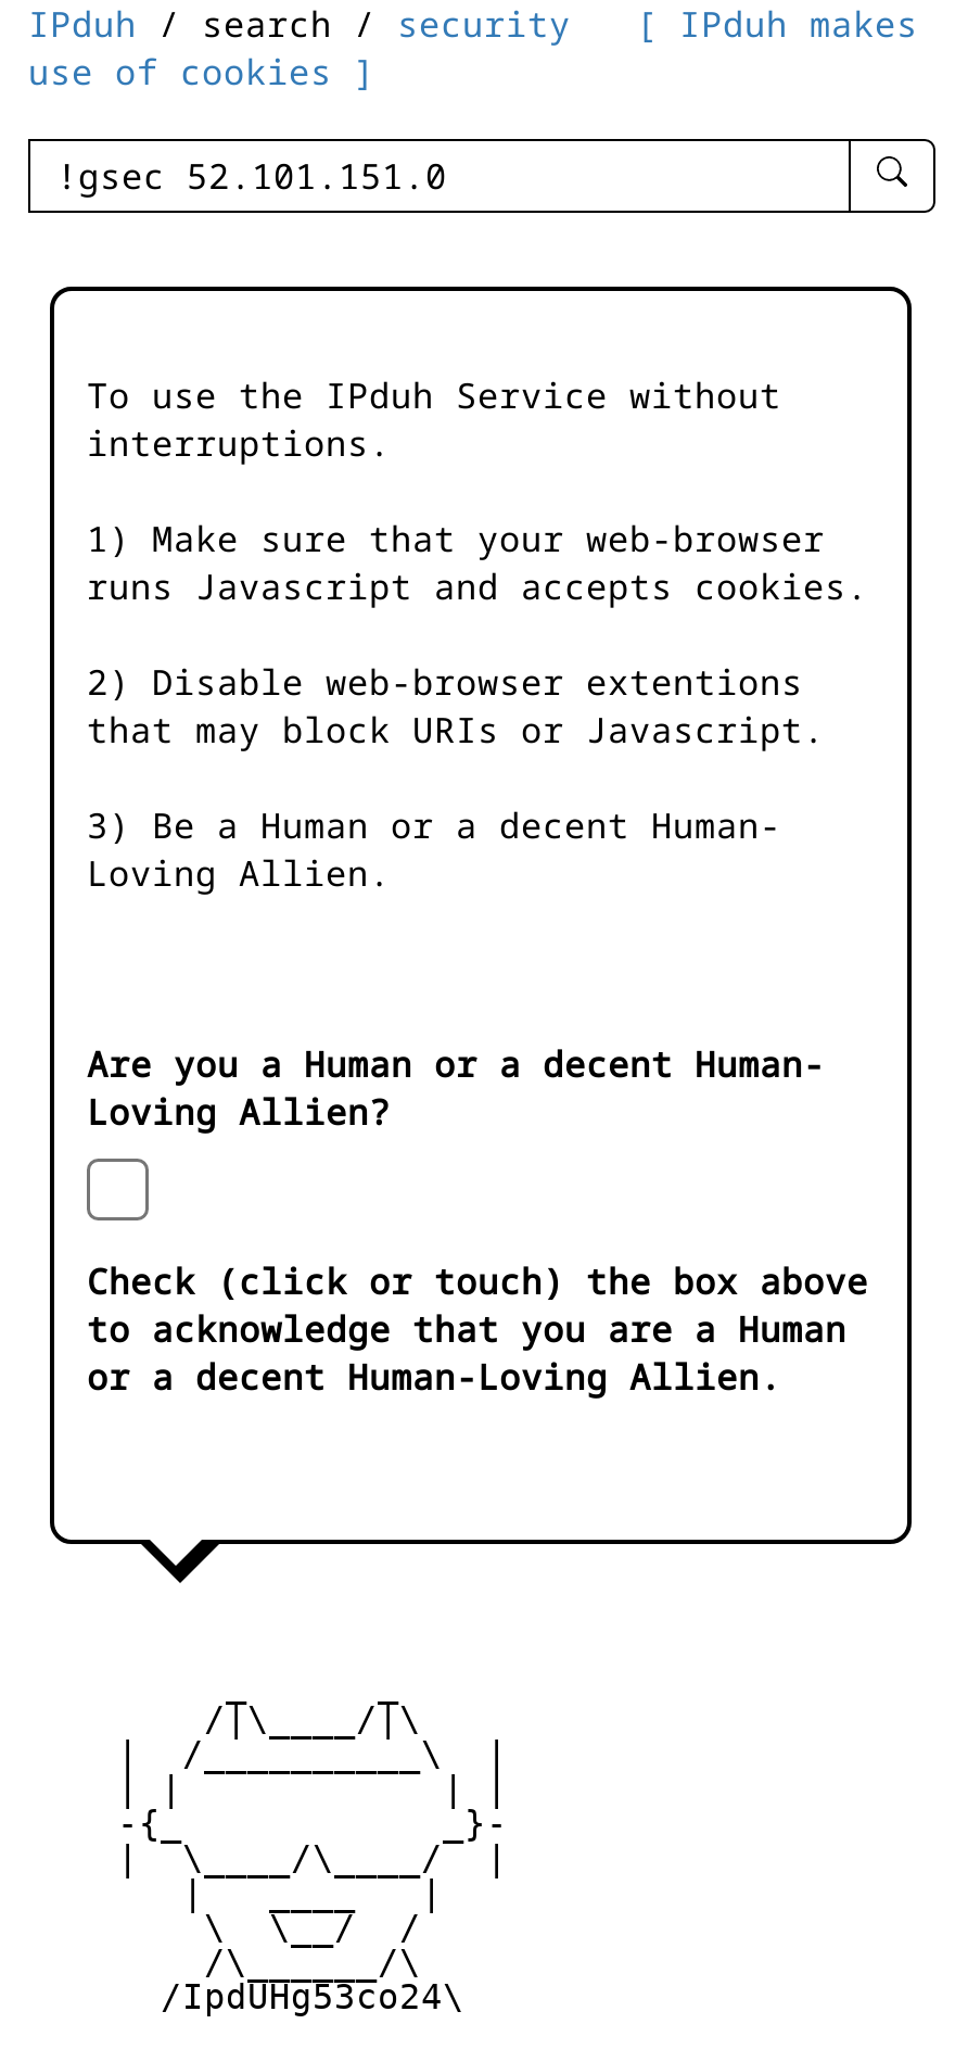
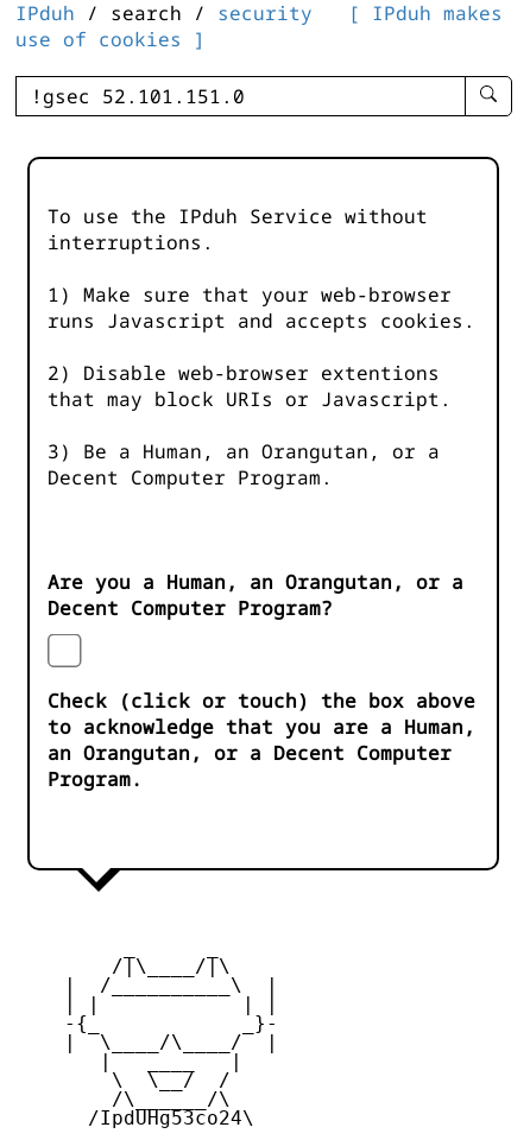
- 3) Be a Human or a decent Human-
- Loving Allien.
+ 3) Be a Human, an Orangutan, or a
+ Decent Computer Program.

- Are you a Human or a decent Human-
- Loving Allien?
+ Are you a Human, an Orangutan, or a
+ Decent Computer Program?

- to acknowledge that you are a Human
- or a decent Human-Loving Allien.
+ to acknowledge that you are a Human,
+ an Orangutan, or a Decent Computer
+ Program.
